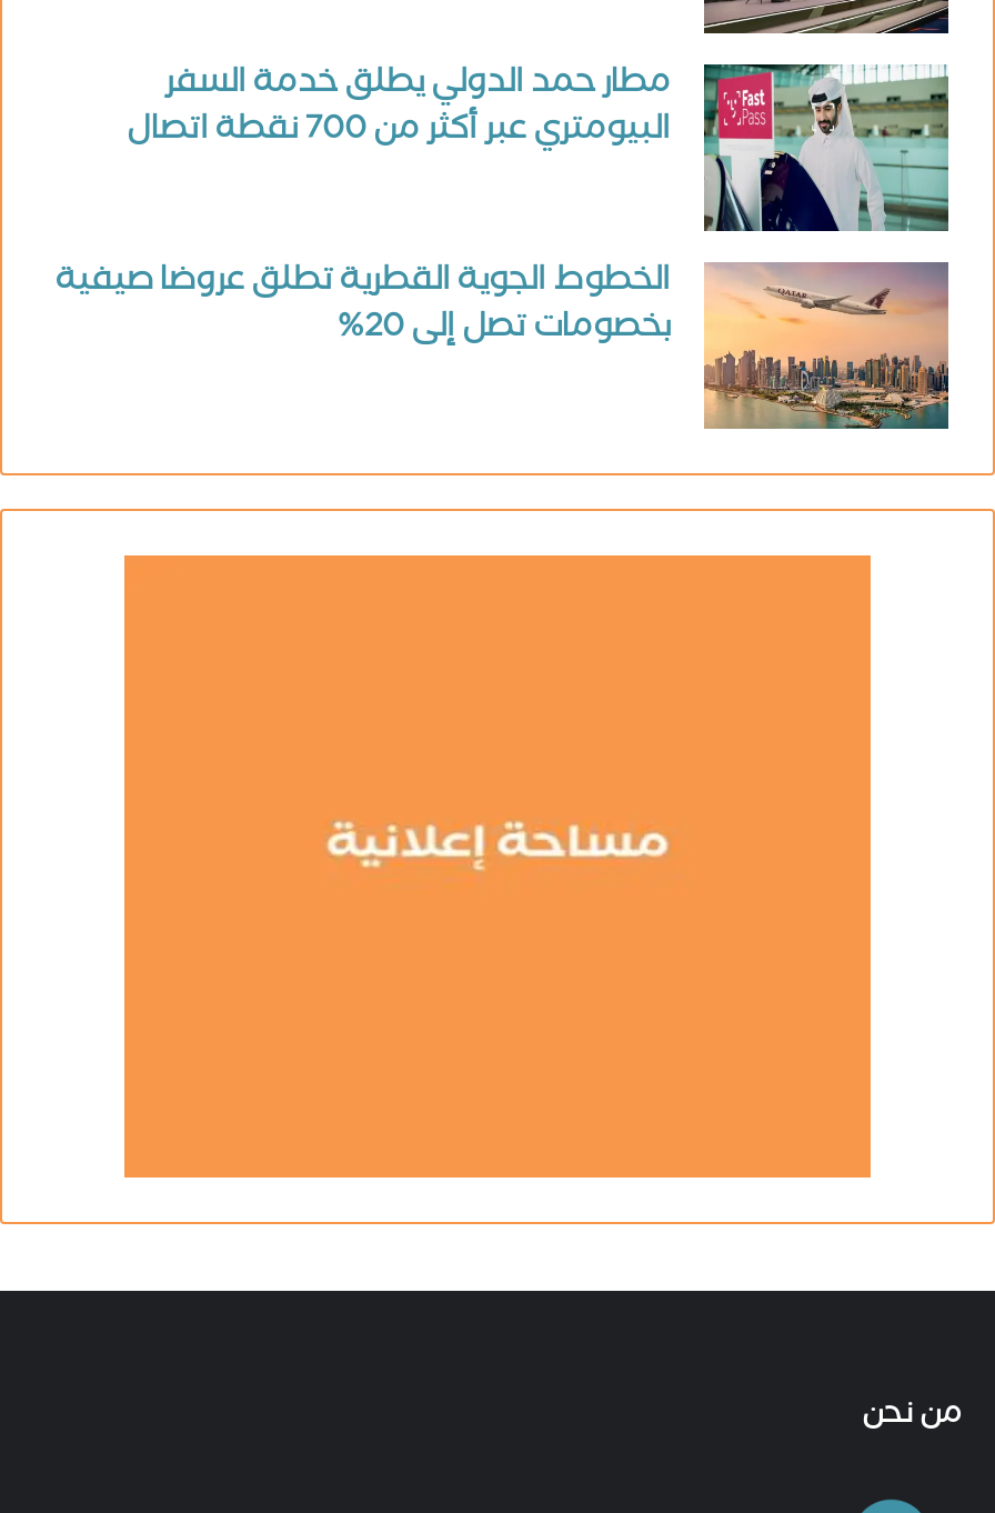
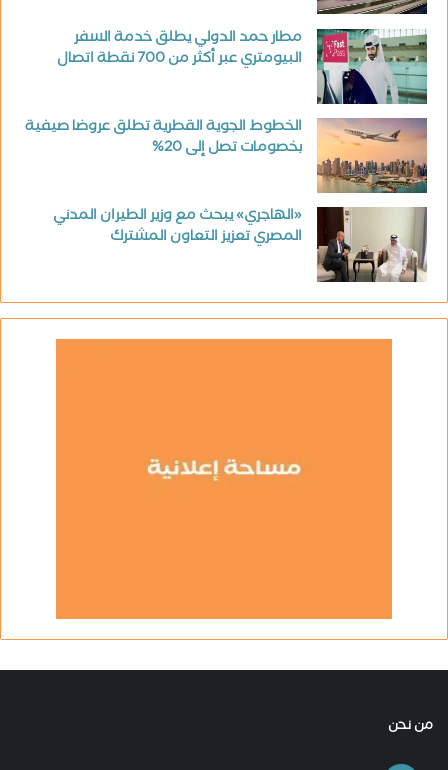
+ [image]
+ «الهاجري» يبحث مع وزير الطيران المدني
+ المصري تعزيز التعاون المشترك
